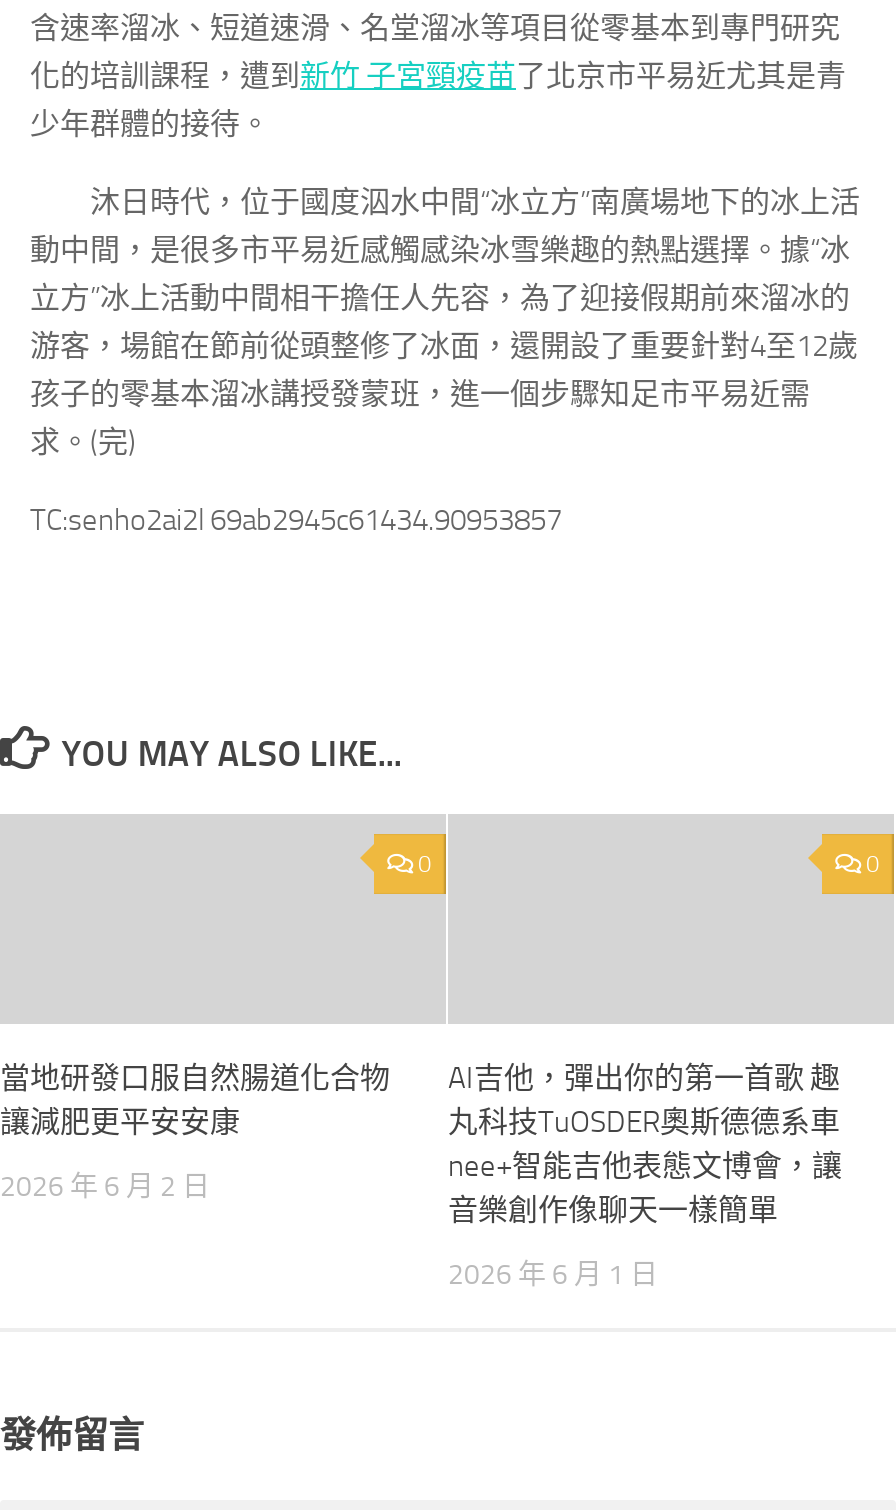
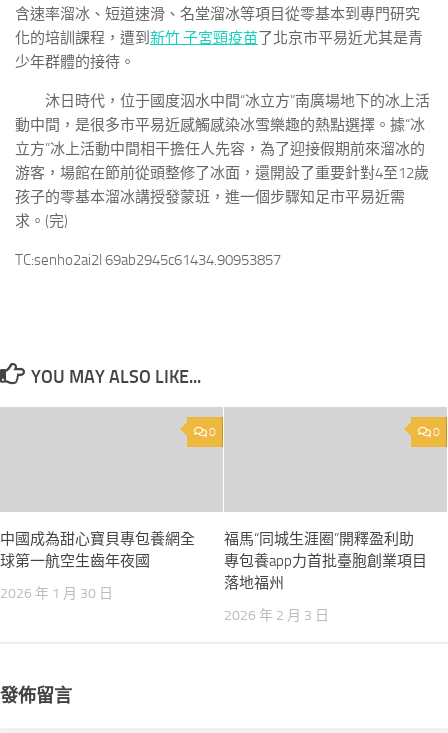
- 當地研發口服自然腸道化合物
- 讓減肥更平安安康
+ 中國成為甜心寶貝專包養網全
+ 球第一航空生齒年夜國

- AI吉他，彈出你的第一首歌 趣
- 丸科技TuOSDER奧斯德德系車
- nee+智能吉他表態文博會，讓
- 音樂創作像聊天一樣簡單
+ 福馬“同城生涯圈”開釋盈利助
+ 專包養app力首批臺胞創業項目
+ 落地福州

- 2026 年 6 月 2 日
+ 2026 年 1 月 30 日

- 2026 年 6 月 1 日
+ 2026 年 2 月 3 日
